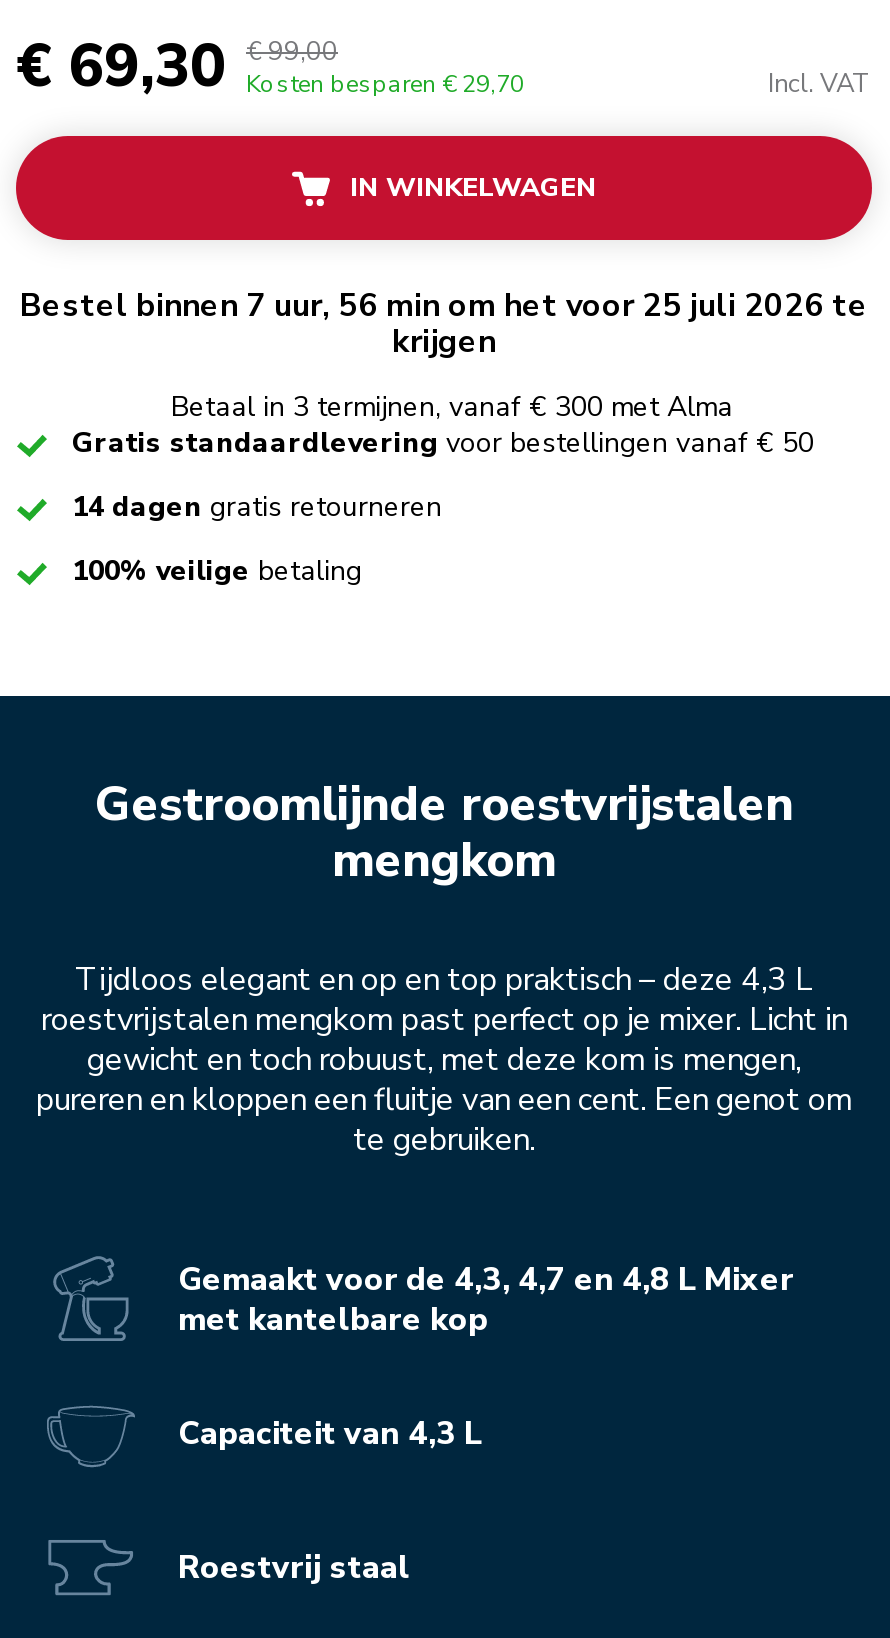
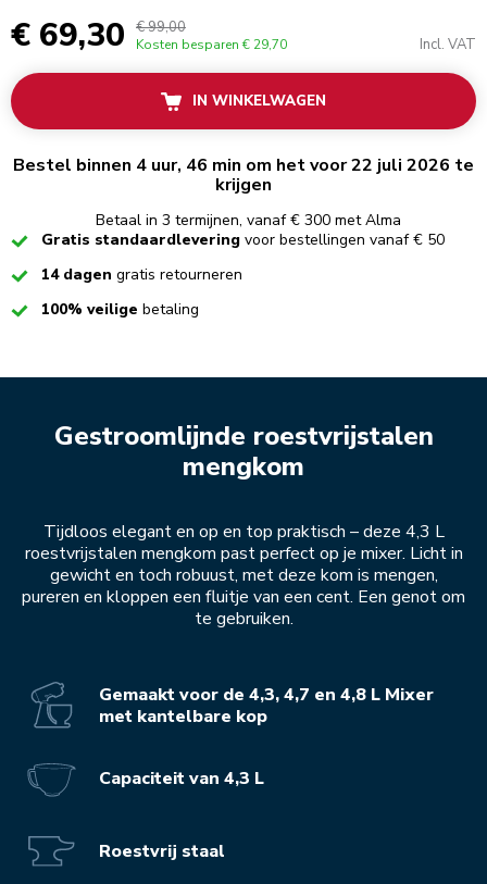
- Bestel binnen 7 uur, 56 min om het voor 25 juli 2026 te
+ Bestel binnen 4 uur, 46 min om het voor 22 juli 2026 te
